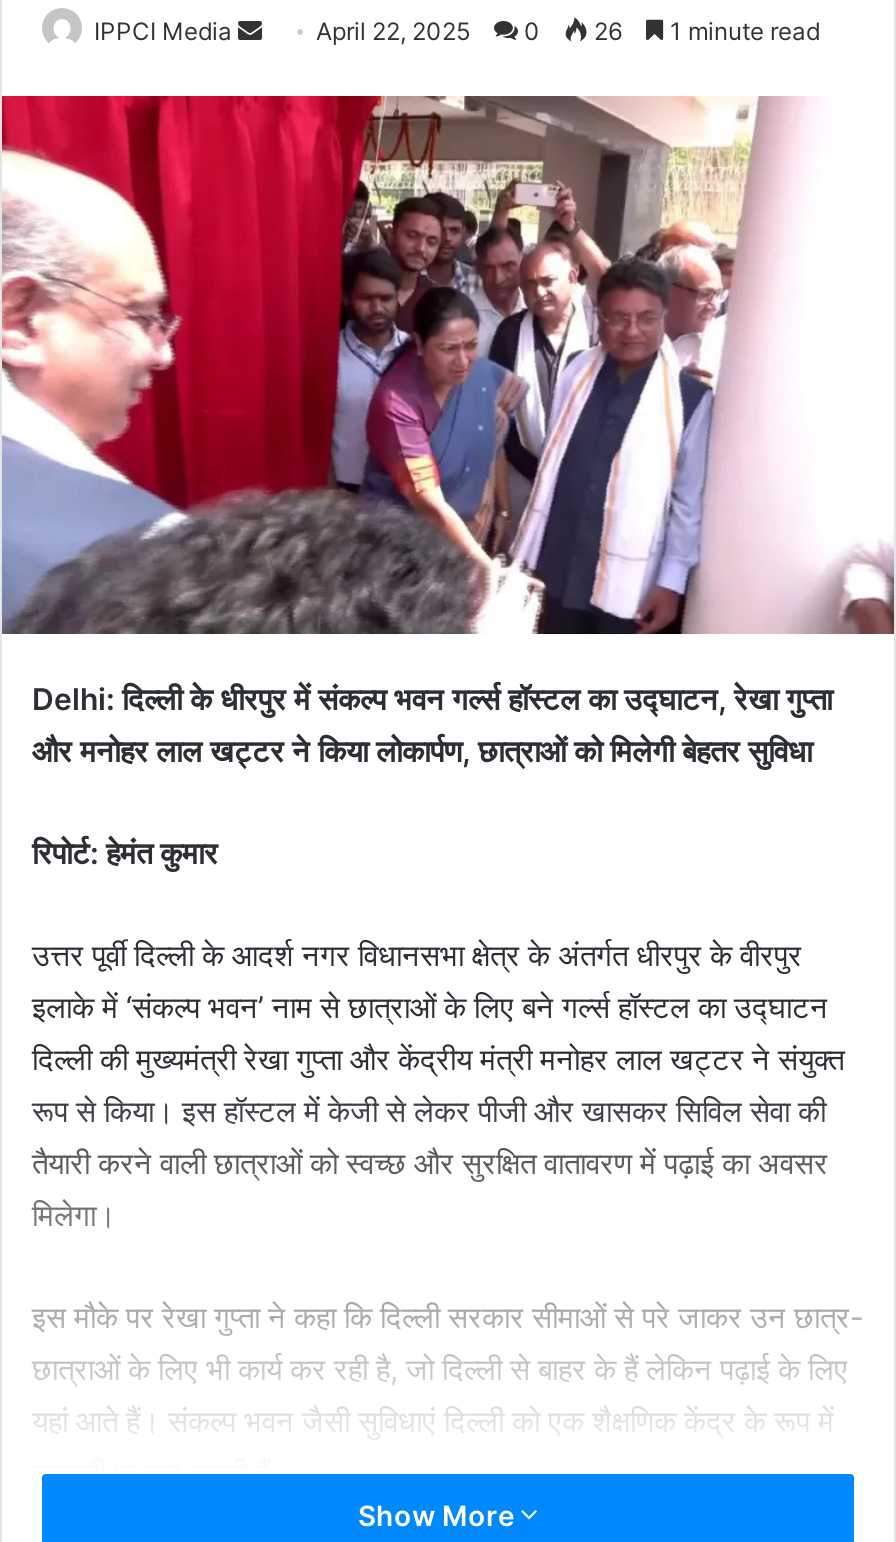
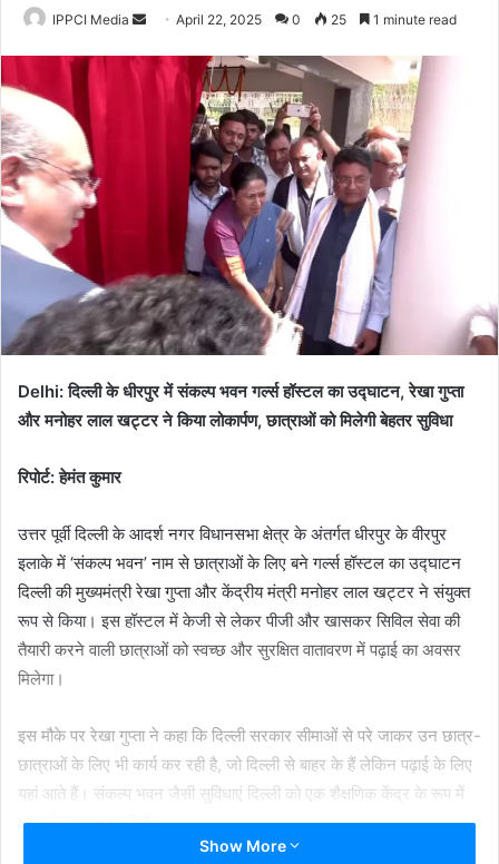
- 26
+ 25
